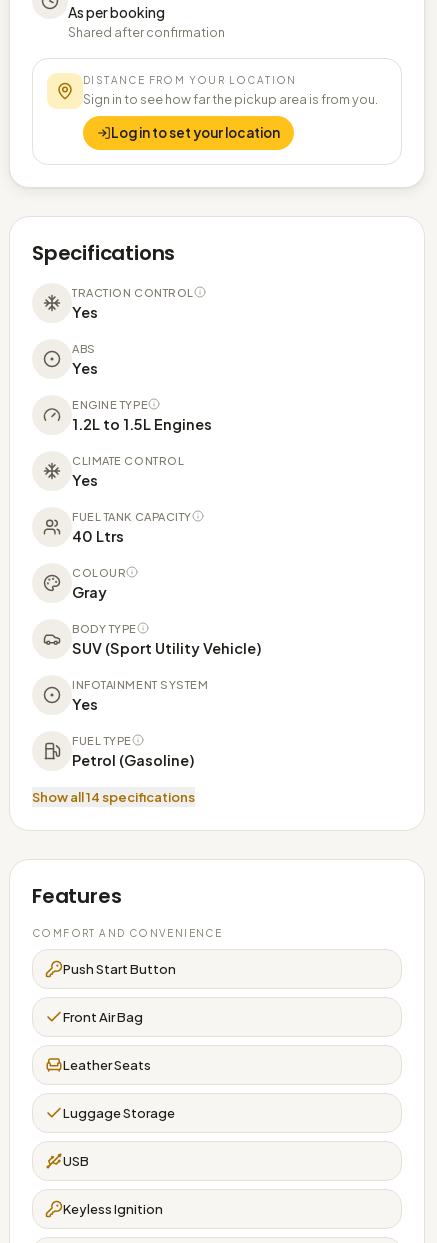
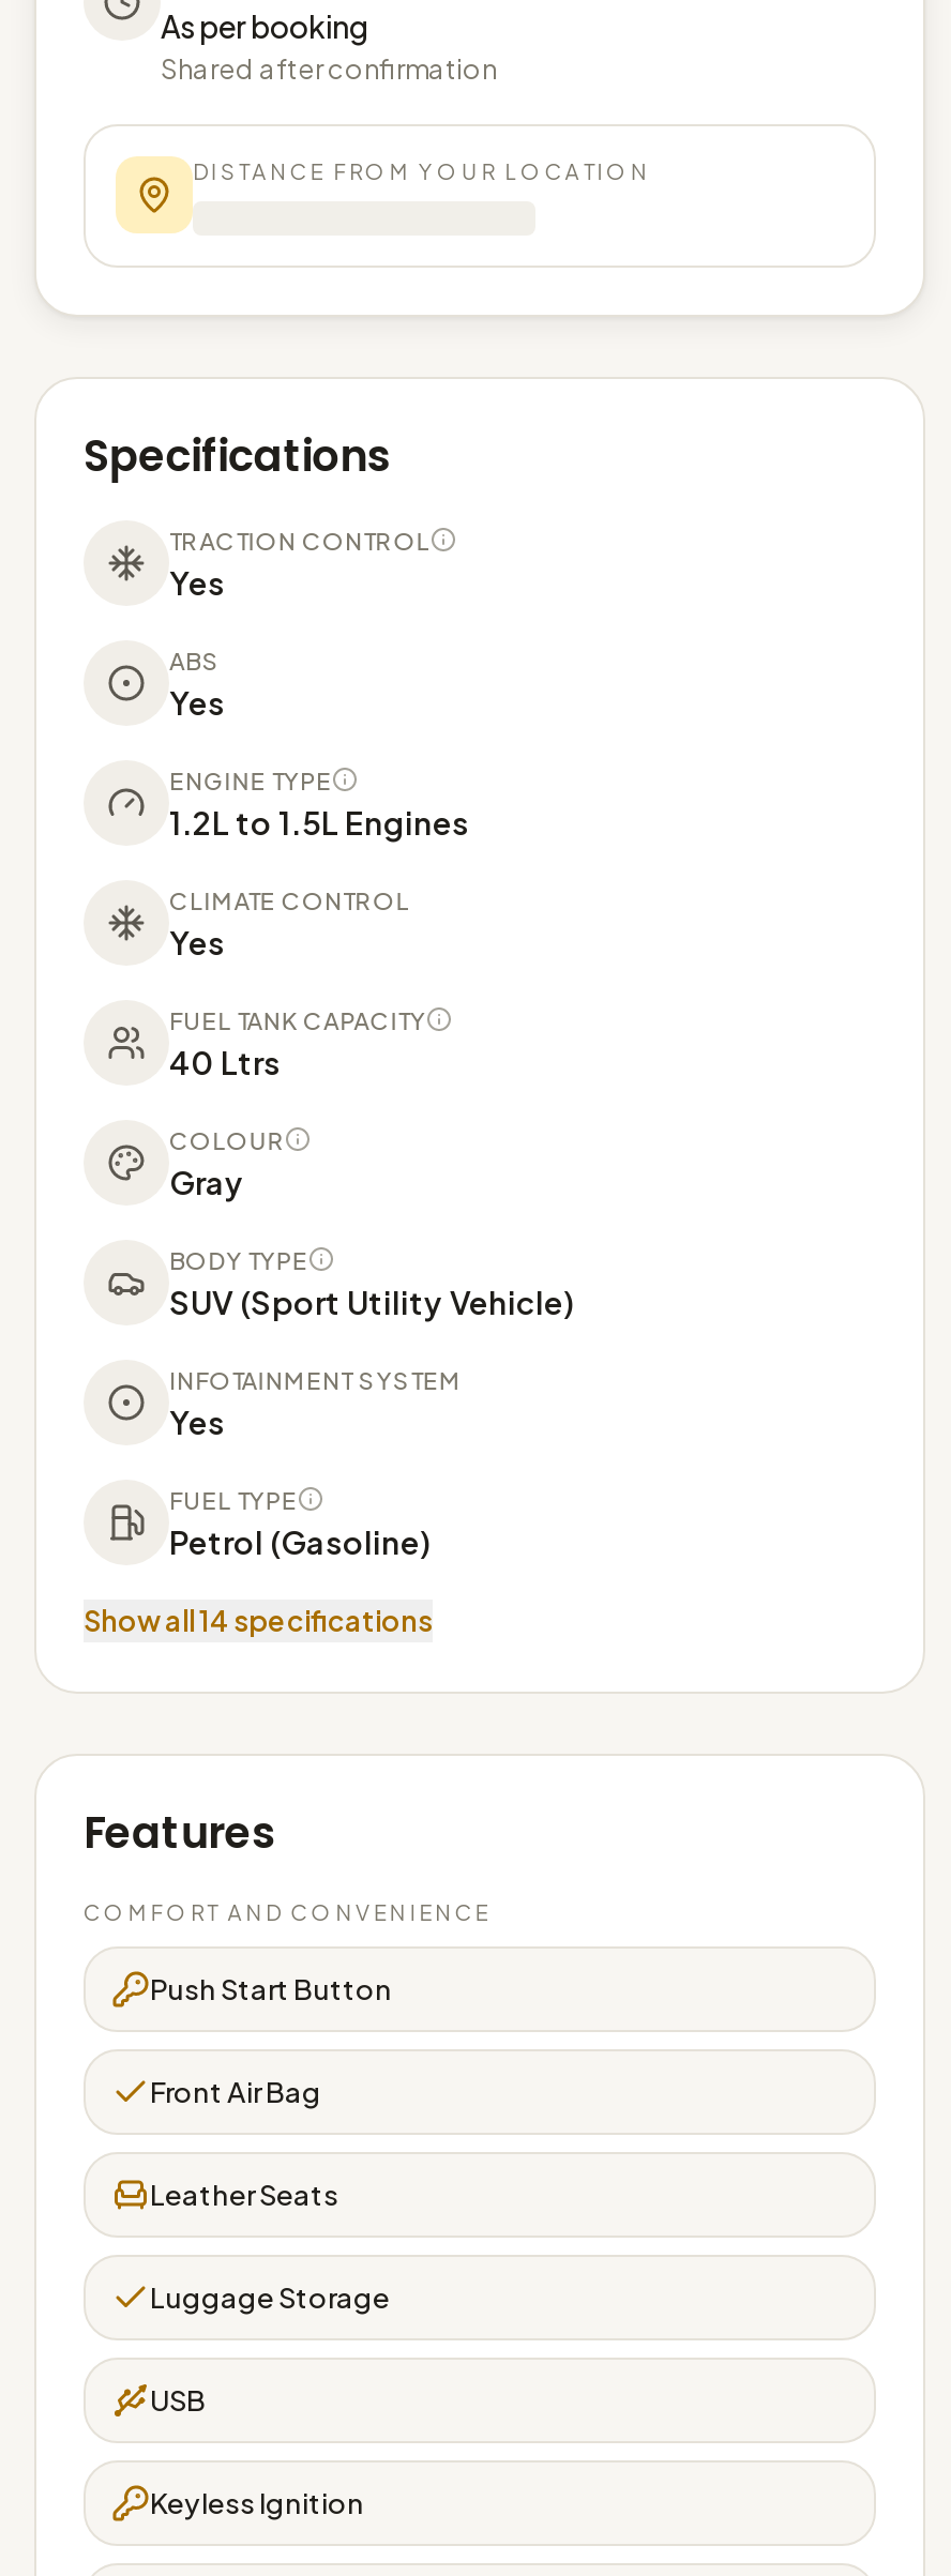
- Sign in to see how far the pickup area is from you.
- Log in to set your location
